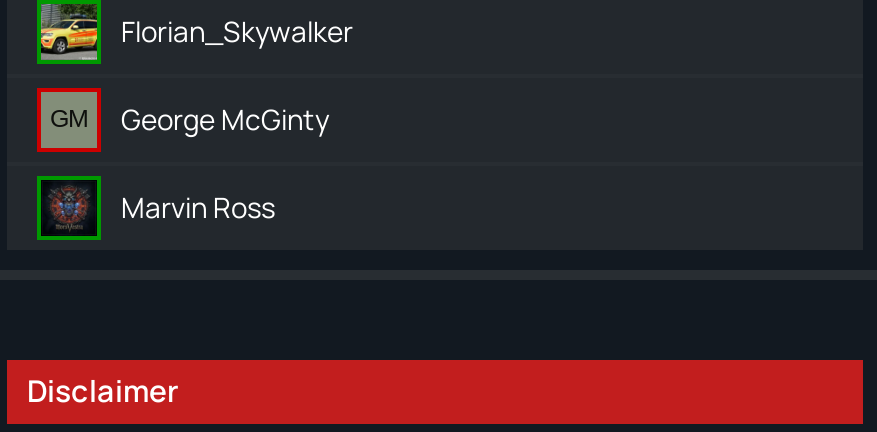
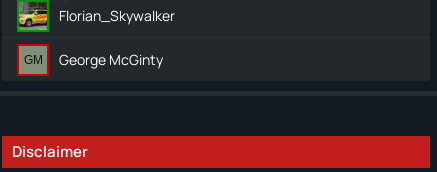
- [image]
- Marvin Ross
